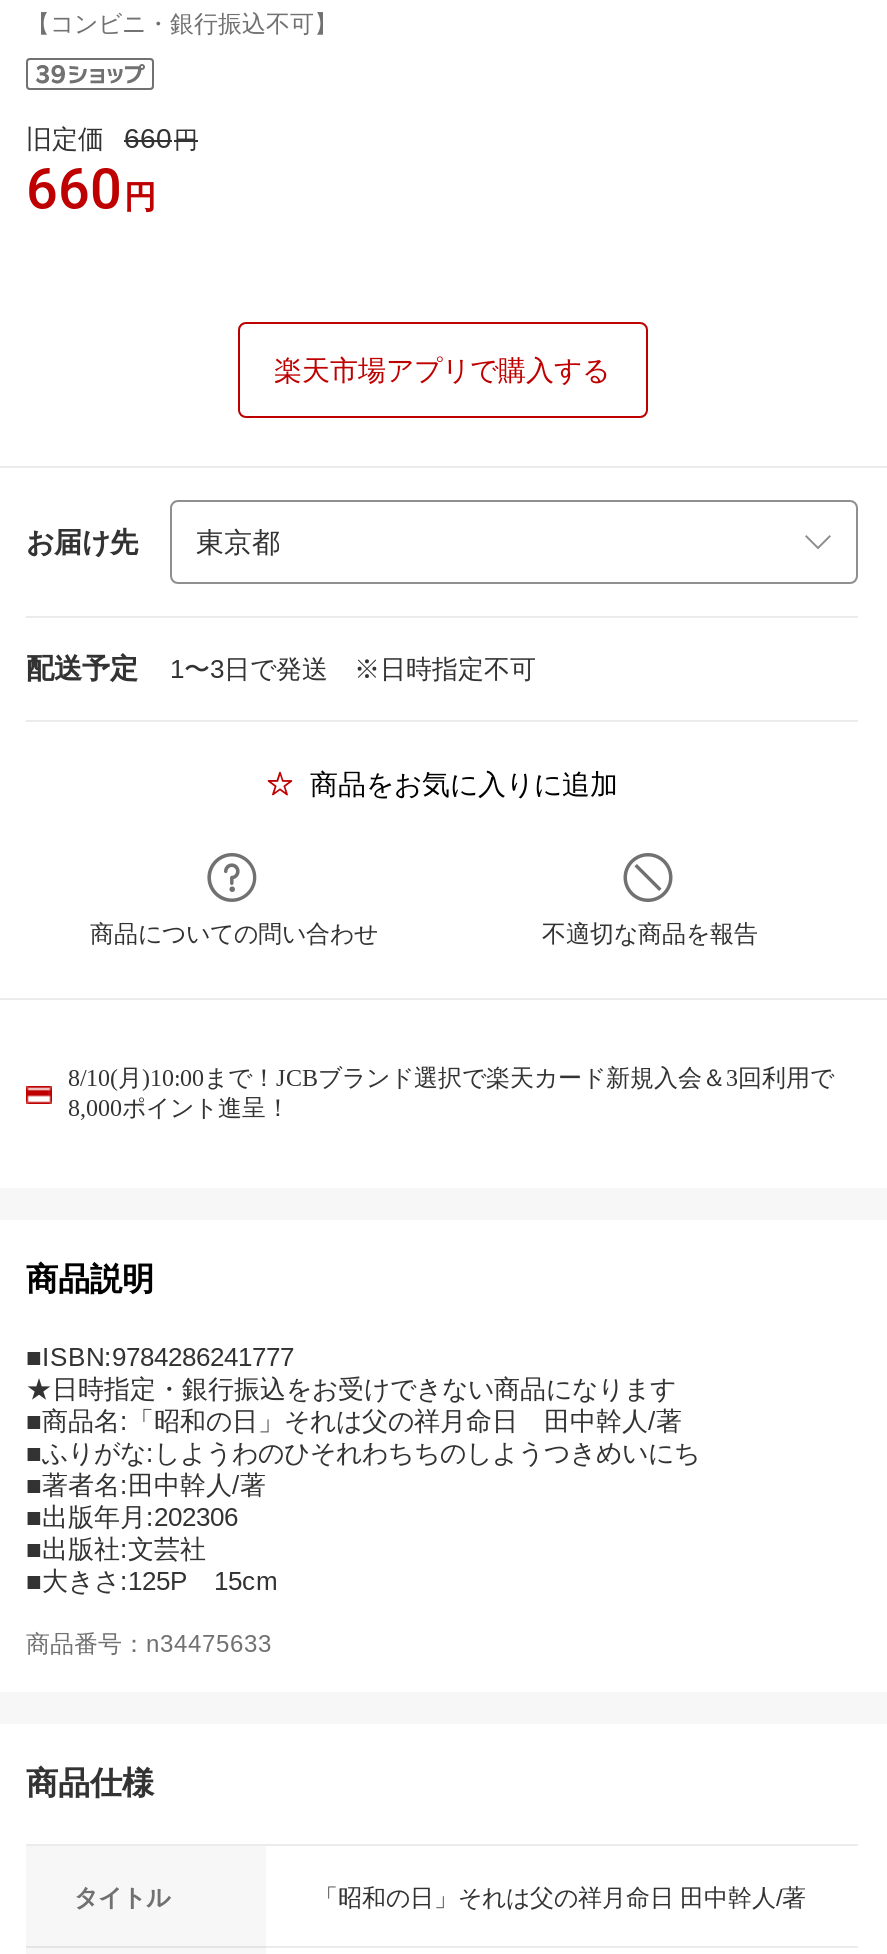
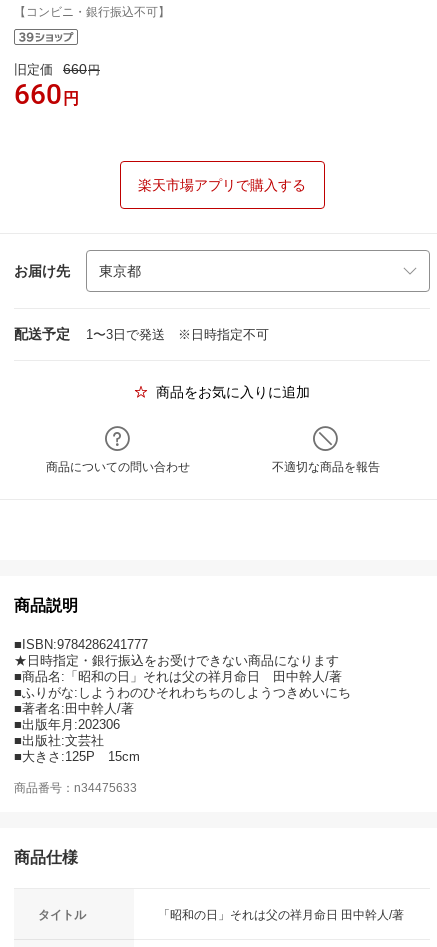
- 8/10(月)10:00まで！JCBブランド選択で楽天カード新規入会＆3回利用で
- 8,000ポイント進呈！
